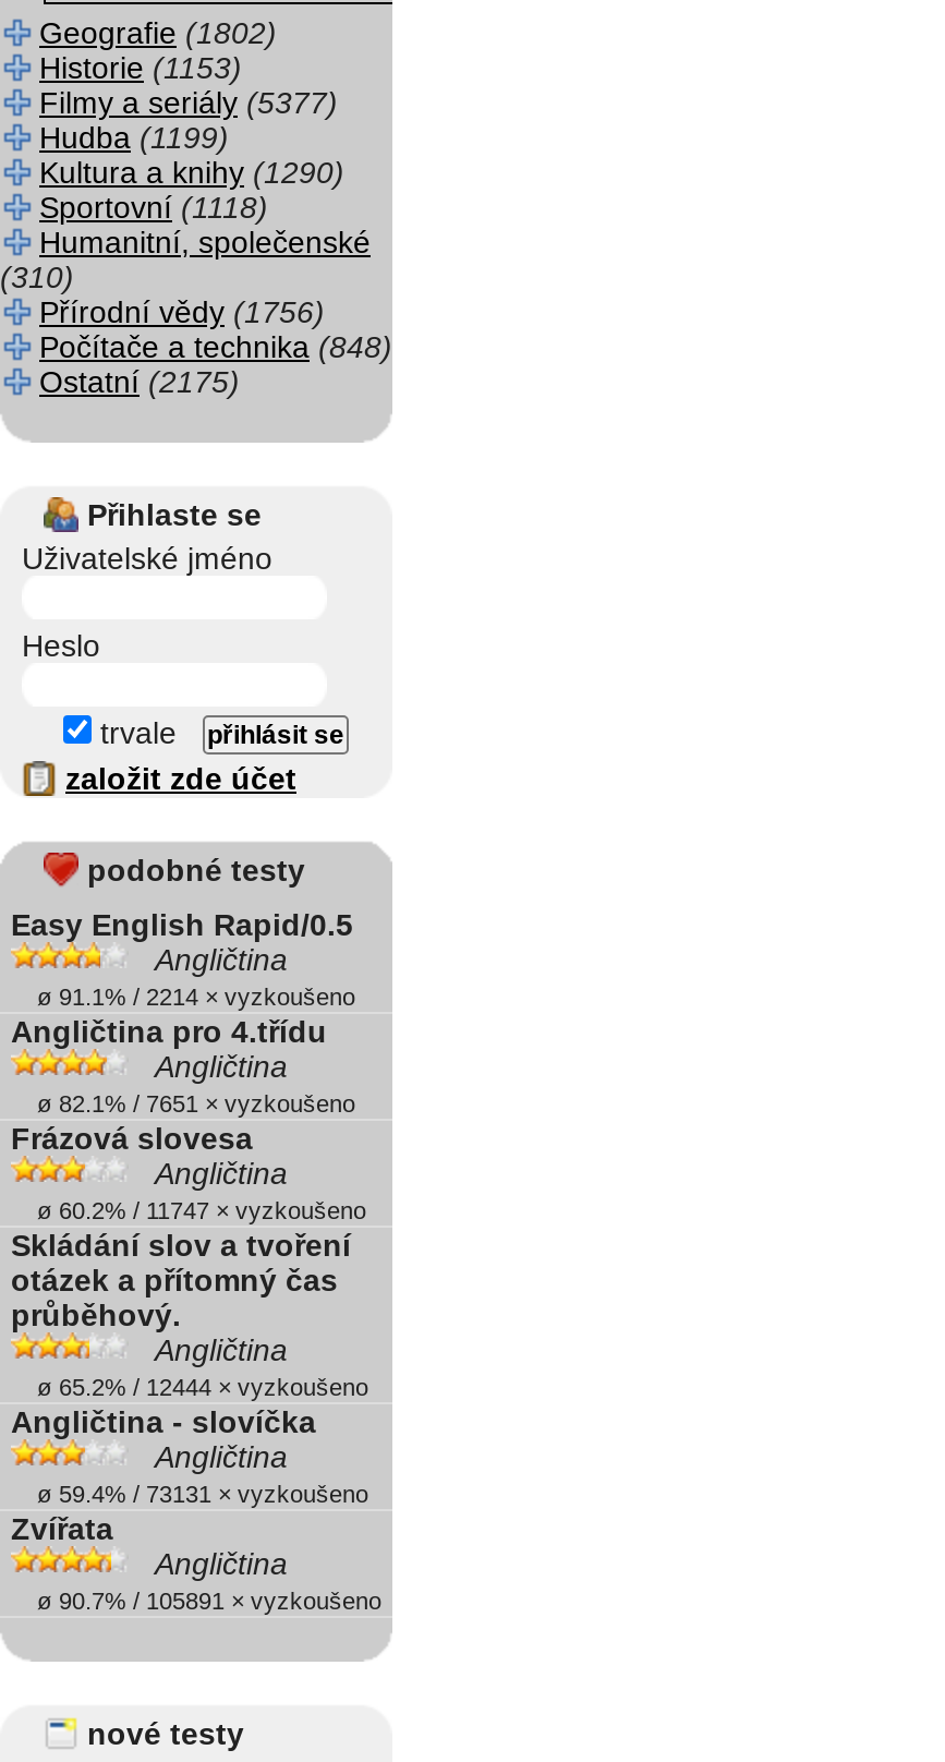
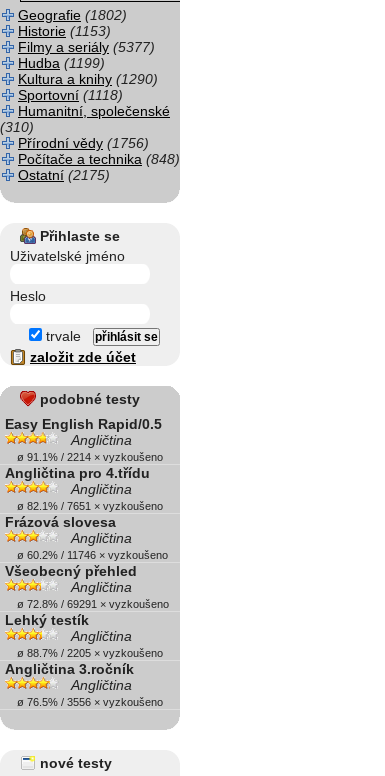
- ø 60.2% / 11747 × vyzkoušeno
- Skládání slov a tvoření
- otázek a přítomný čas
- průběhový.
+ ø 60.2% / 11746 × vyzkoušeno
+ Všeobecný přehled

- ø 65.2% / 12444 × vyzkoušeno
- Angličtina - slovíčka
+ ø 72.8% / 69291 × vyzkoušeno
+ Lehký testík

- ø 59.4% / 73131 × vyzkoušeno
- Zvířata
+ ø 88.7% / 2205 × vyzkoušeno
+ Angličtina 3.ročník

- ø 90.7% / 105891 × vyzkoušeno
+ ø 76.5% / 3556 × vyzkoušeno
